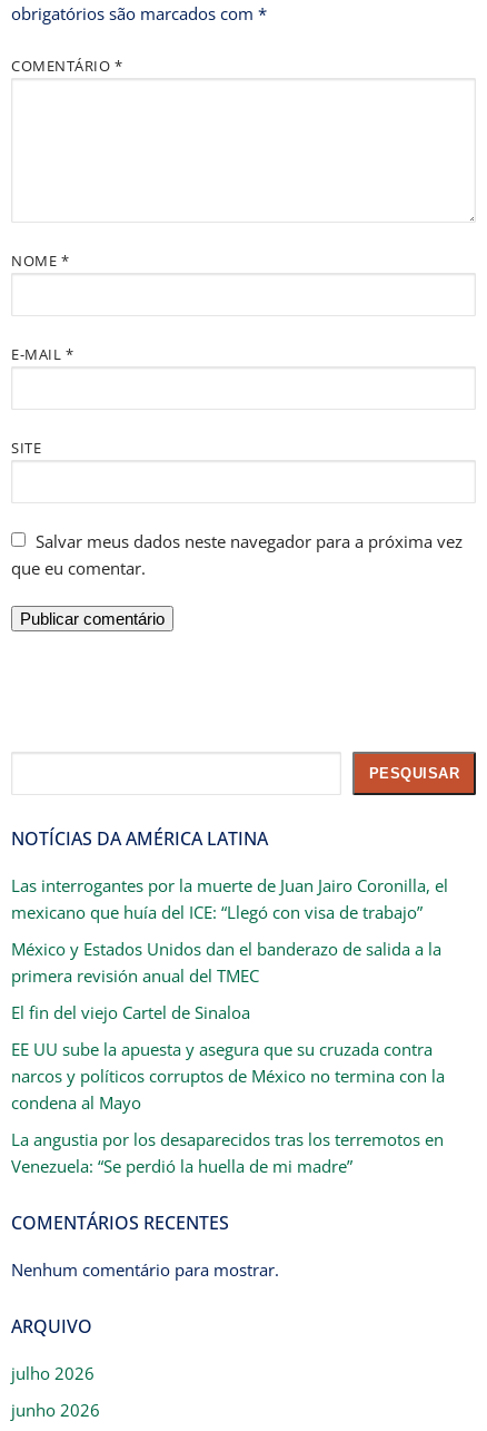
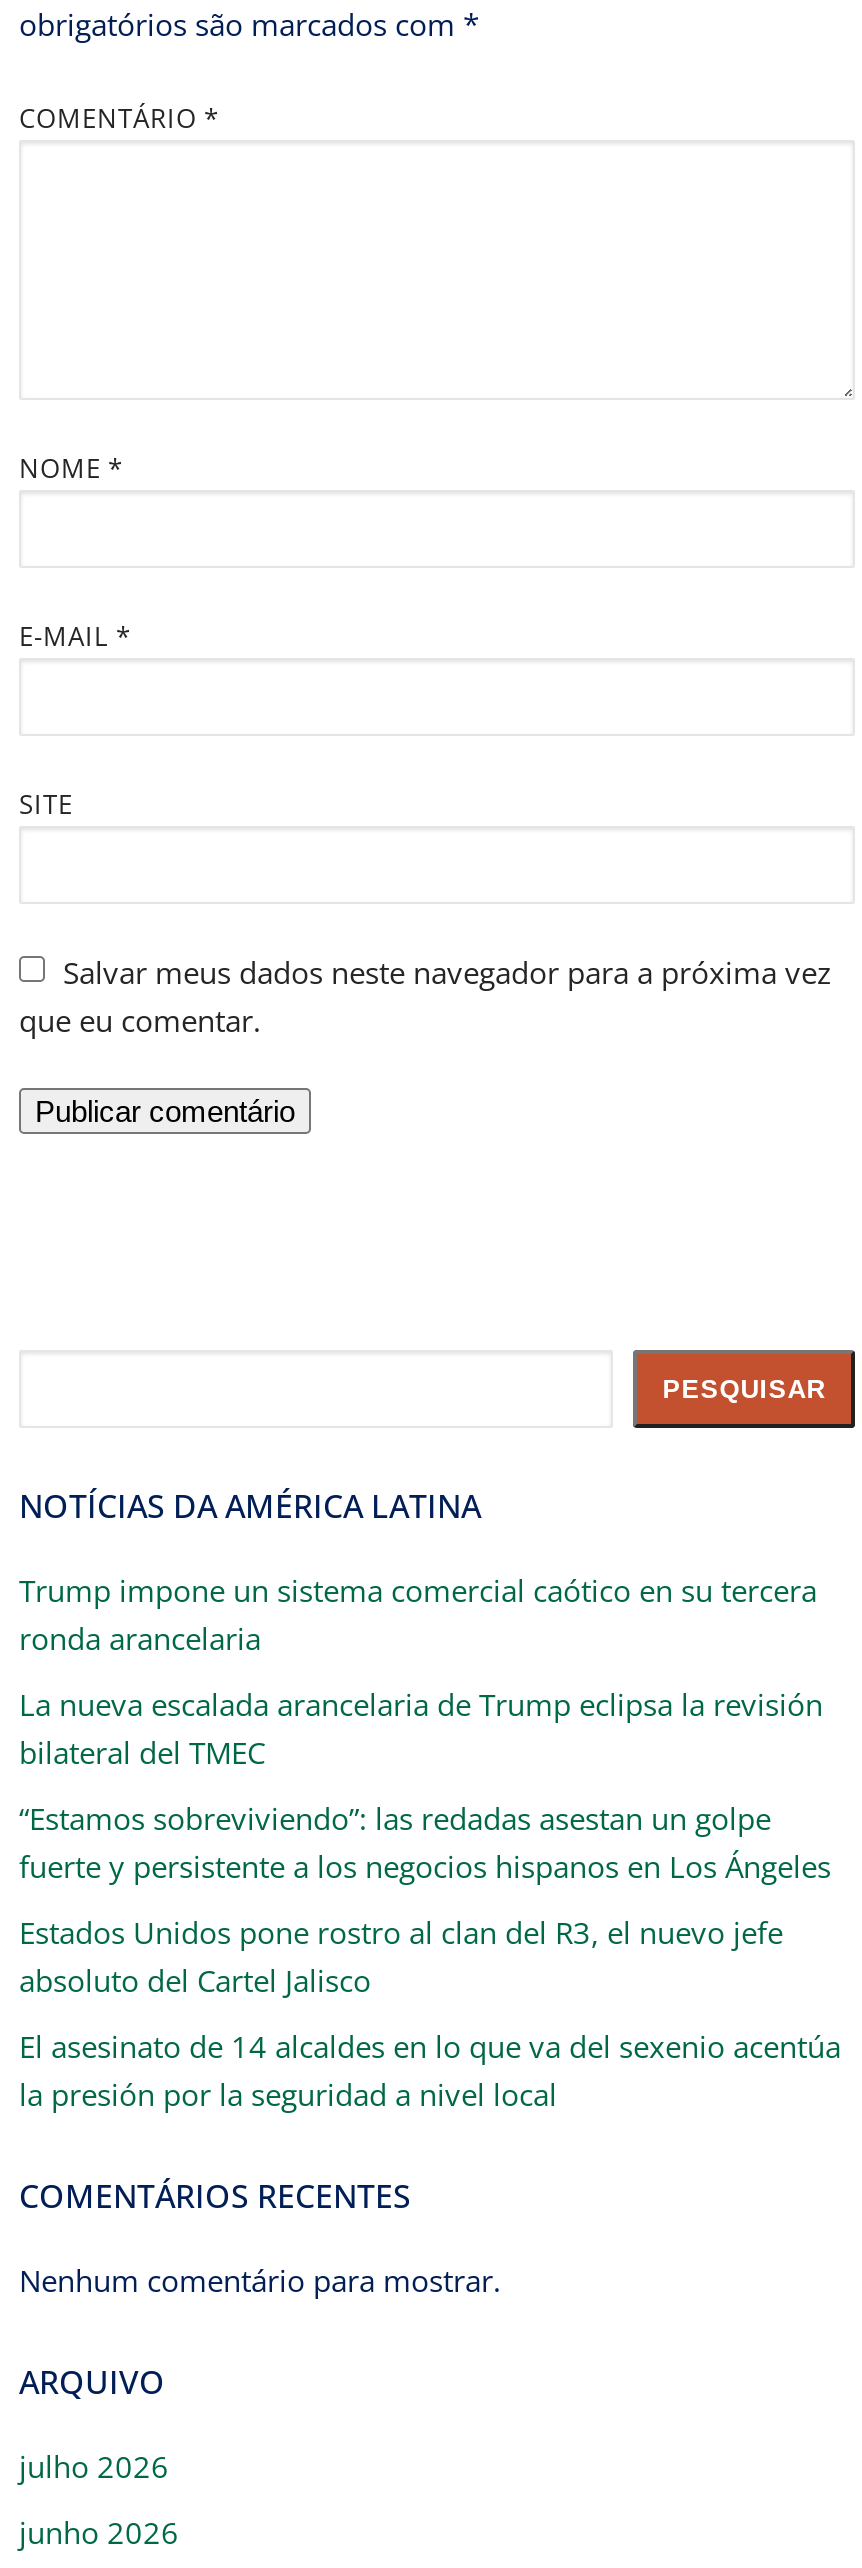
- Las interrogantes por la muerte de Juan Jairo Coronilla, el
- mexicano que huía del ICE: “Llegó con visa de trabajo”
+ Trump impone un sistema comercial caótico en su tercera
+ ronda arancelaria

- México y Estados Unidos dan el banderazo de salida a la
- primera revisión anual del TMEC
+ La nueva escalada arancelaria de Trump eclipsa la revisión
+ bilateral del TMEC

- El fin del viejo Cartel de Sinaloa
+ “Estamos sobreviviendo”: las redadas asestan un golpe
+ fuerte y persistente a los negocios hispanos en Los Ángeles

- EE UU sube la apuesta y asegura que su cruzada contra
- narcos y políticos corruptos de México no termina con la
- condena al Mayo
+ Estados Unidos pone rostro al clan del R3, el nuevo jefe
+ absoluto del Cartel Jalisco

- La angustia por los desaparecidos tras los terremotos en
- Venezuela: “Se perdió la huella de mi madre”
+ El asesinato de 14 alcaldes en lo que va del sexenio acentúa
+ la presión por la seguridad a nivel local
